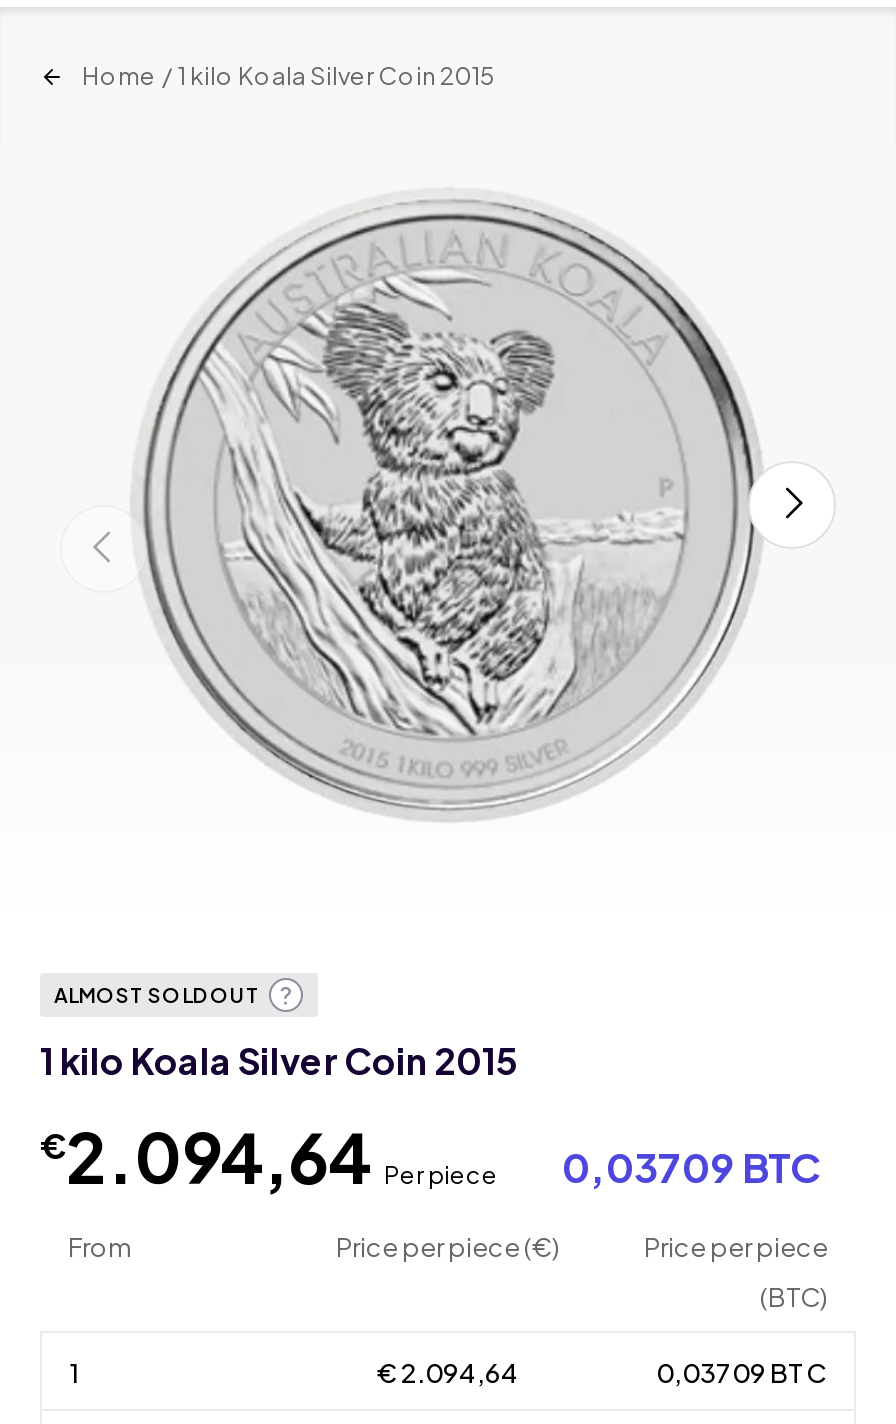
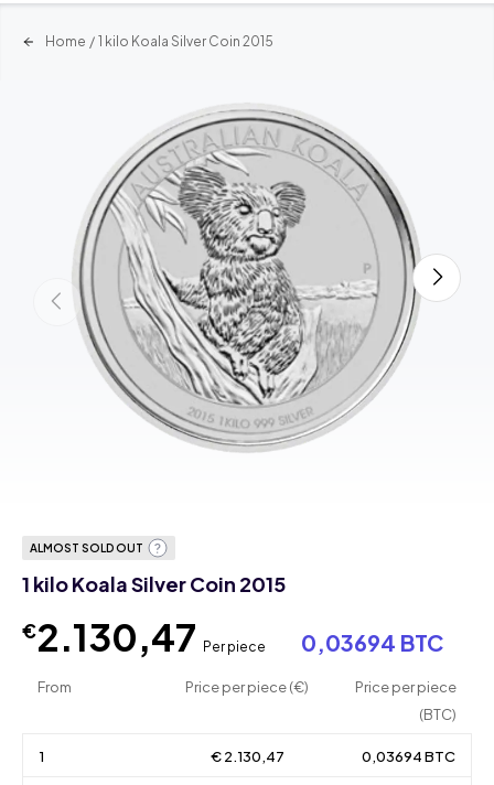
- €2.094,64 Per piece
+ €2.130,47 Per piece

- 0,03709 BTC
+ 0,03694 BTC

- € 2.094,64
+ € 2.130,47

- 0,03709 BTC
+ 0,03694 BTC
